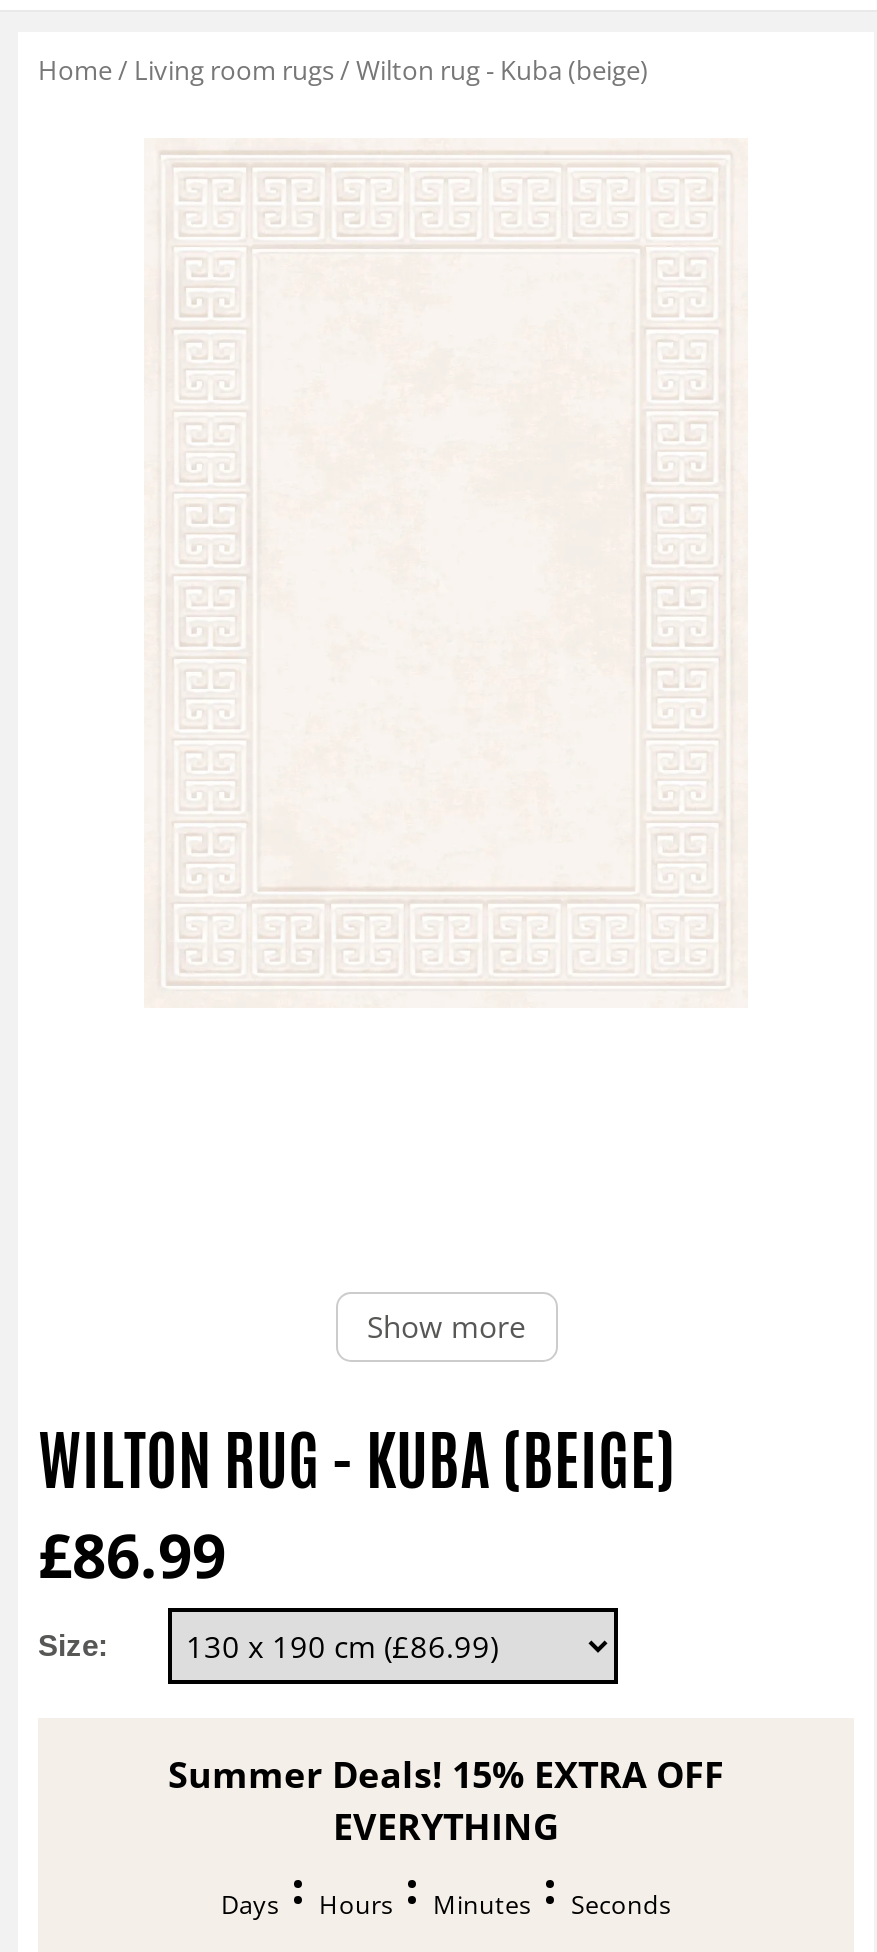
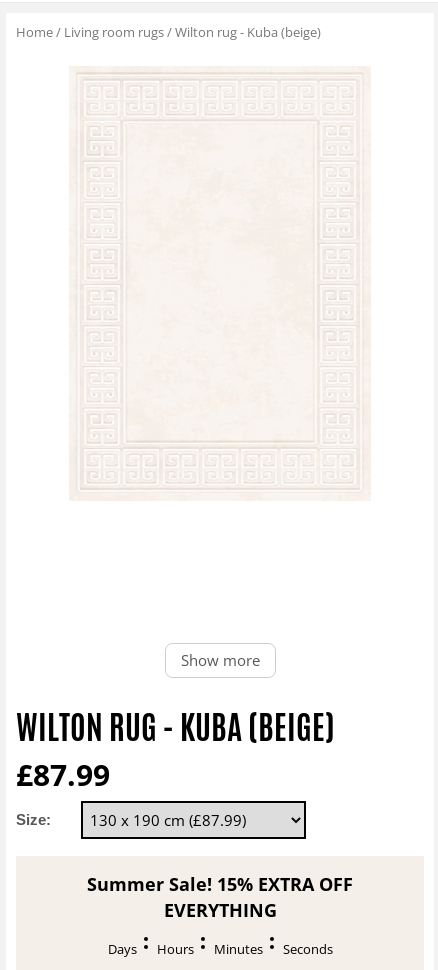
- £86.99
+ £87.99

- Summer Deals! 15% EXTRA OFF
+ Summer Sale! 15% EXTRA OFF
